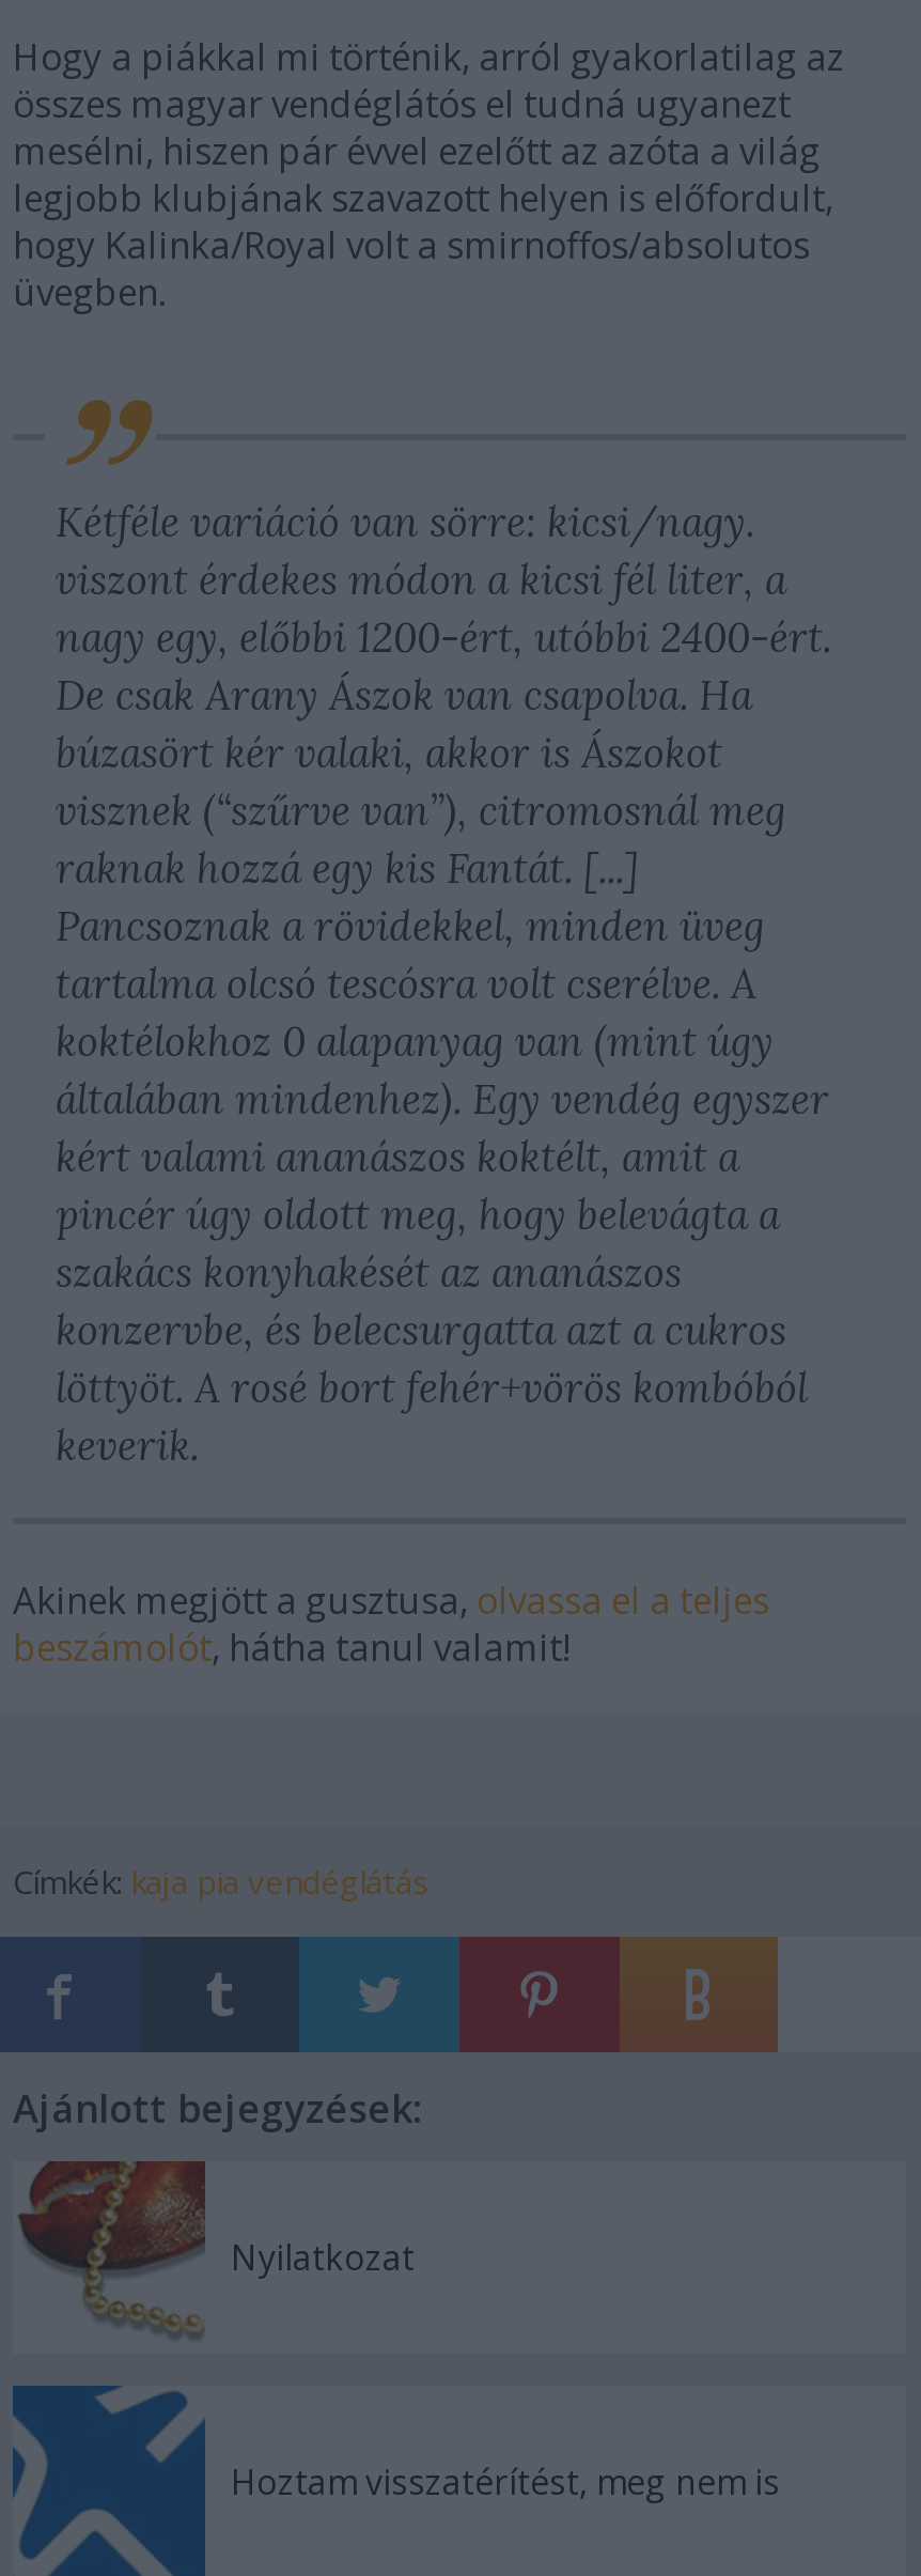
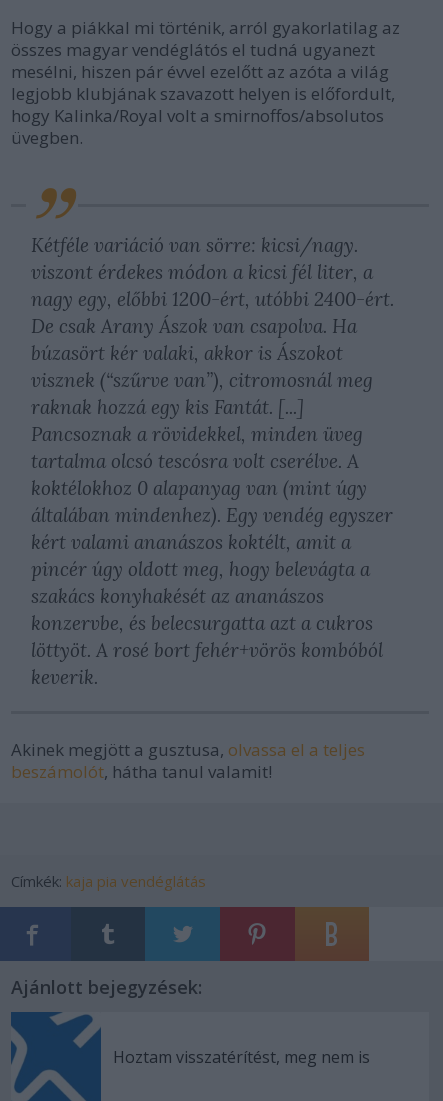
- [image]
- Nyilatkozat
